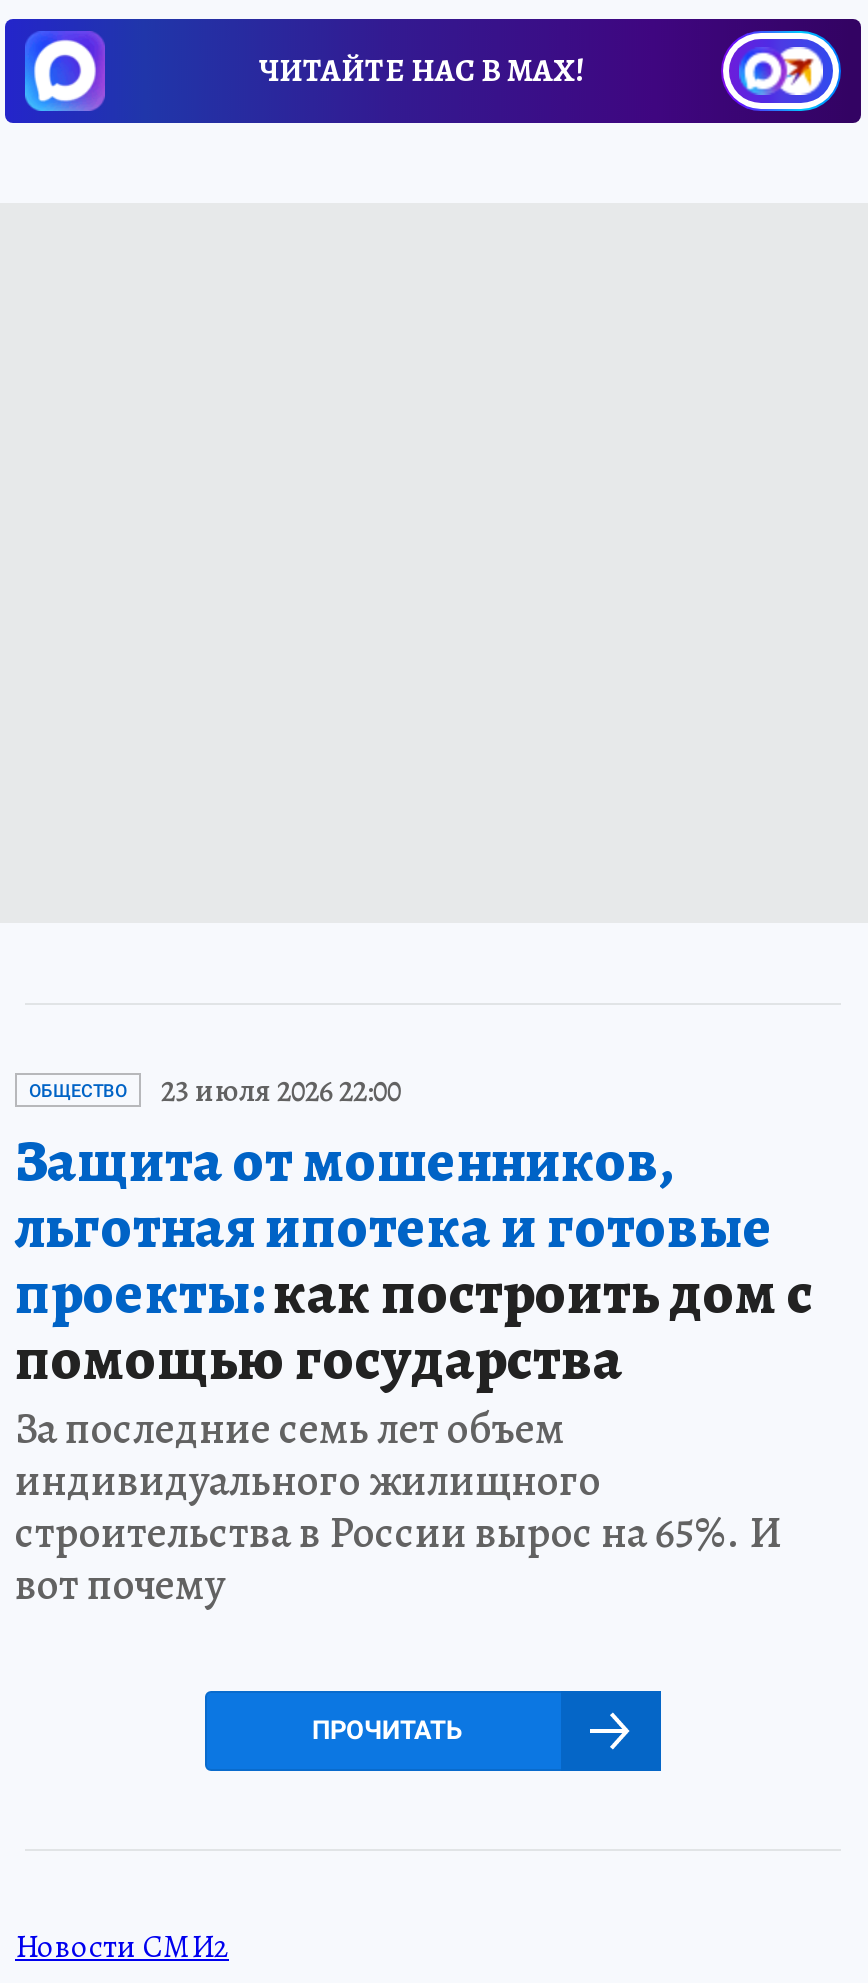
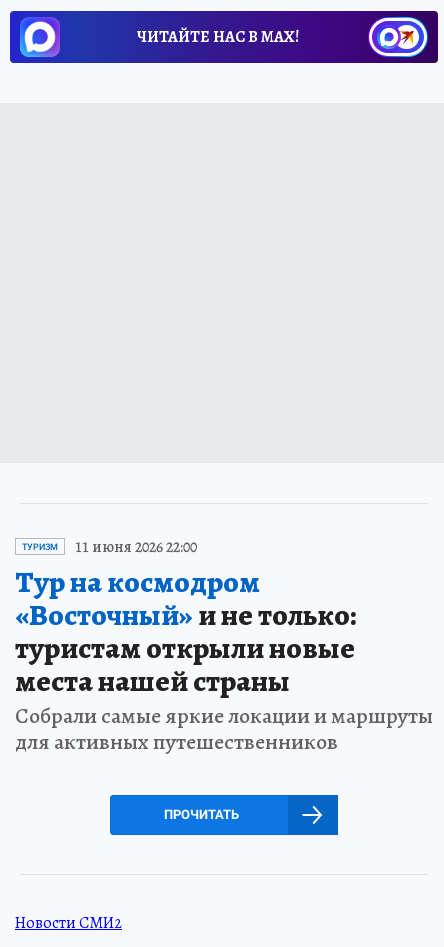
- ОБЩЕСТВО
- 23 июля 2026 22:00
- Защита от мошенников,
- льготная ипотека и готовые
- проекты:как построить дом с
- помощью государства
- За последние семь лет объем
- индивидуального жилищного
- строительства в России вырос на 65%. И
- вот почему
+ ТУРИЗМ
+ 11 июня 2026 22:00
+ Тур на космодром
+ «Восточный»и не только:
+ туристам открыли новые
+ места нашей страны
+ Собрали самые яркие локации и маршруты
+ для активных путешественников
